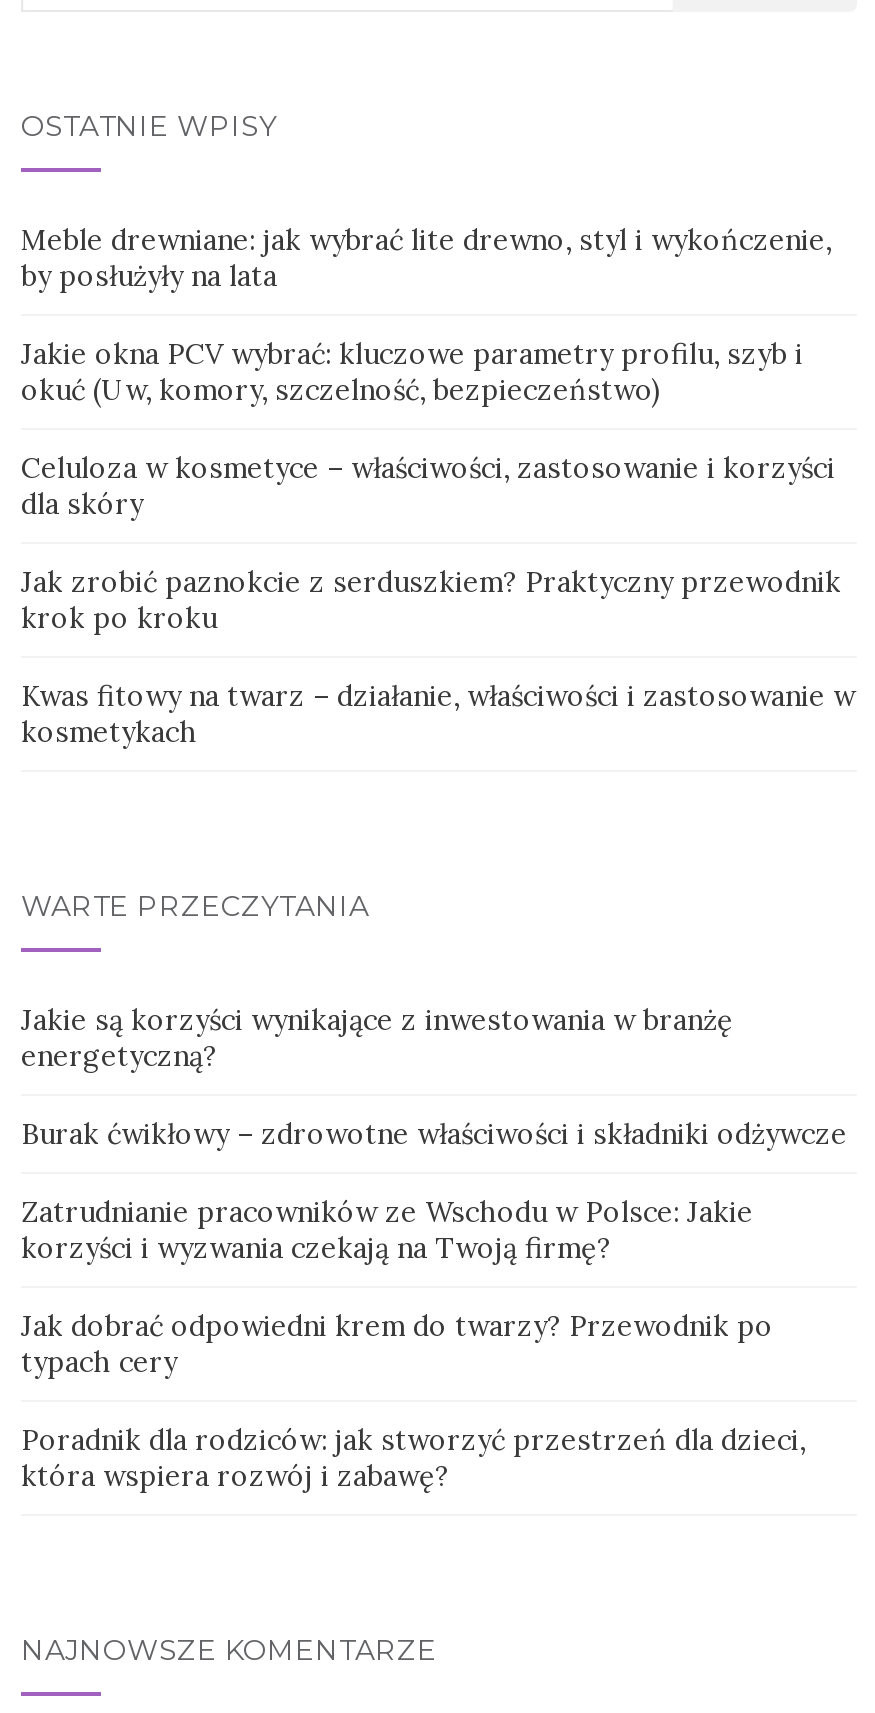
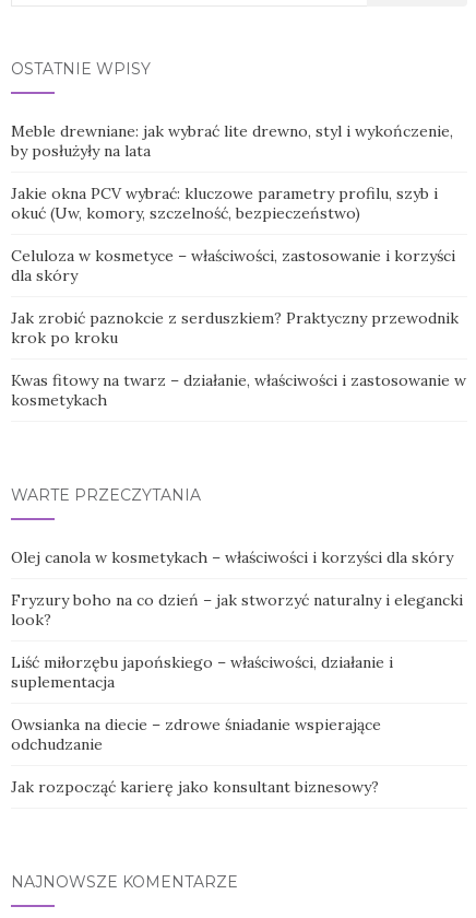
- Jakie są korzyści wynikające z inwestowania w branżę
- energetyczną?
+ Olej canola w kosmetykach – właściwości i korzyści dla skóry

- Burak ćwikłowy – zdrowotne właściwości i składniki odżywcze
+ Fryzury boho na co dzień – jak stworzyć naturalny i elegancki
+ look?

- Zatrudnianie pracowników ze Wschodu w Polsce: Jakie
- korzyści i wyzwania czekają na Twoją firmę?
+ Liść miłorzębu japońskiego – właściwości, działanie i
+ suplementacja

- Jak dobrać odpowiedni krem do twarzy? Przewodnik po
- typach cery
+ Owsianka na diecie – zdrowe śniadanie wspierające
+ odchudzanie

- Poradnik dla rodziców: jak stworzyć przestrzeń dla dzieci,
- która wspiera rozwój i zabawę?
+ Jak rozpocząć karierę jako konsultant biznesowy?
